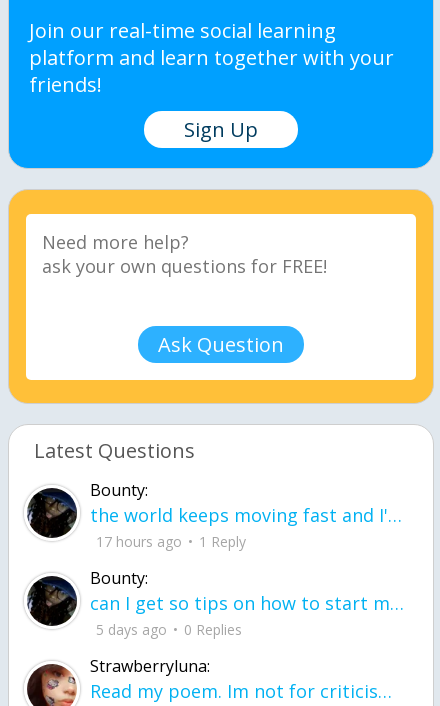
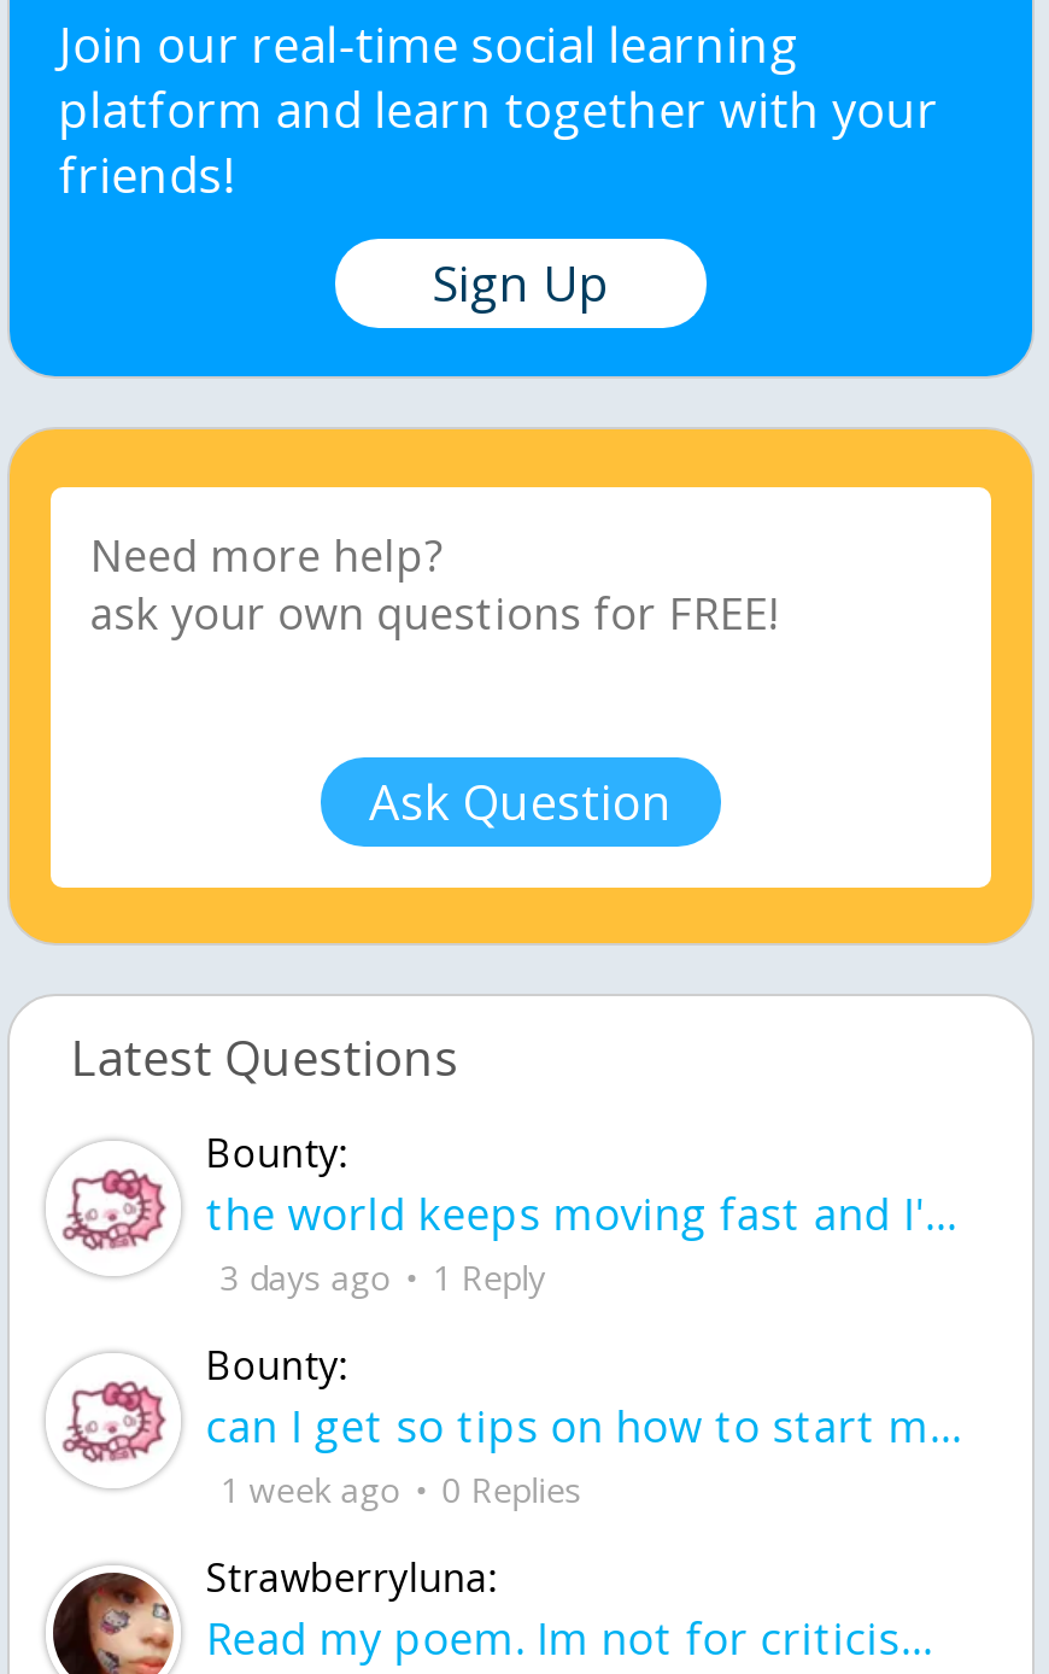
- [image]
- 17 hours ago 1 Reply
+ [image]
+ 3 days ago 1 Reply

- [image]
- 5 days ago 0 Replies
+ [image]
+ 1 week ago 0 Replies
